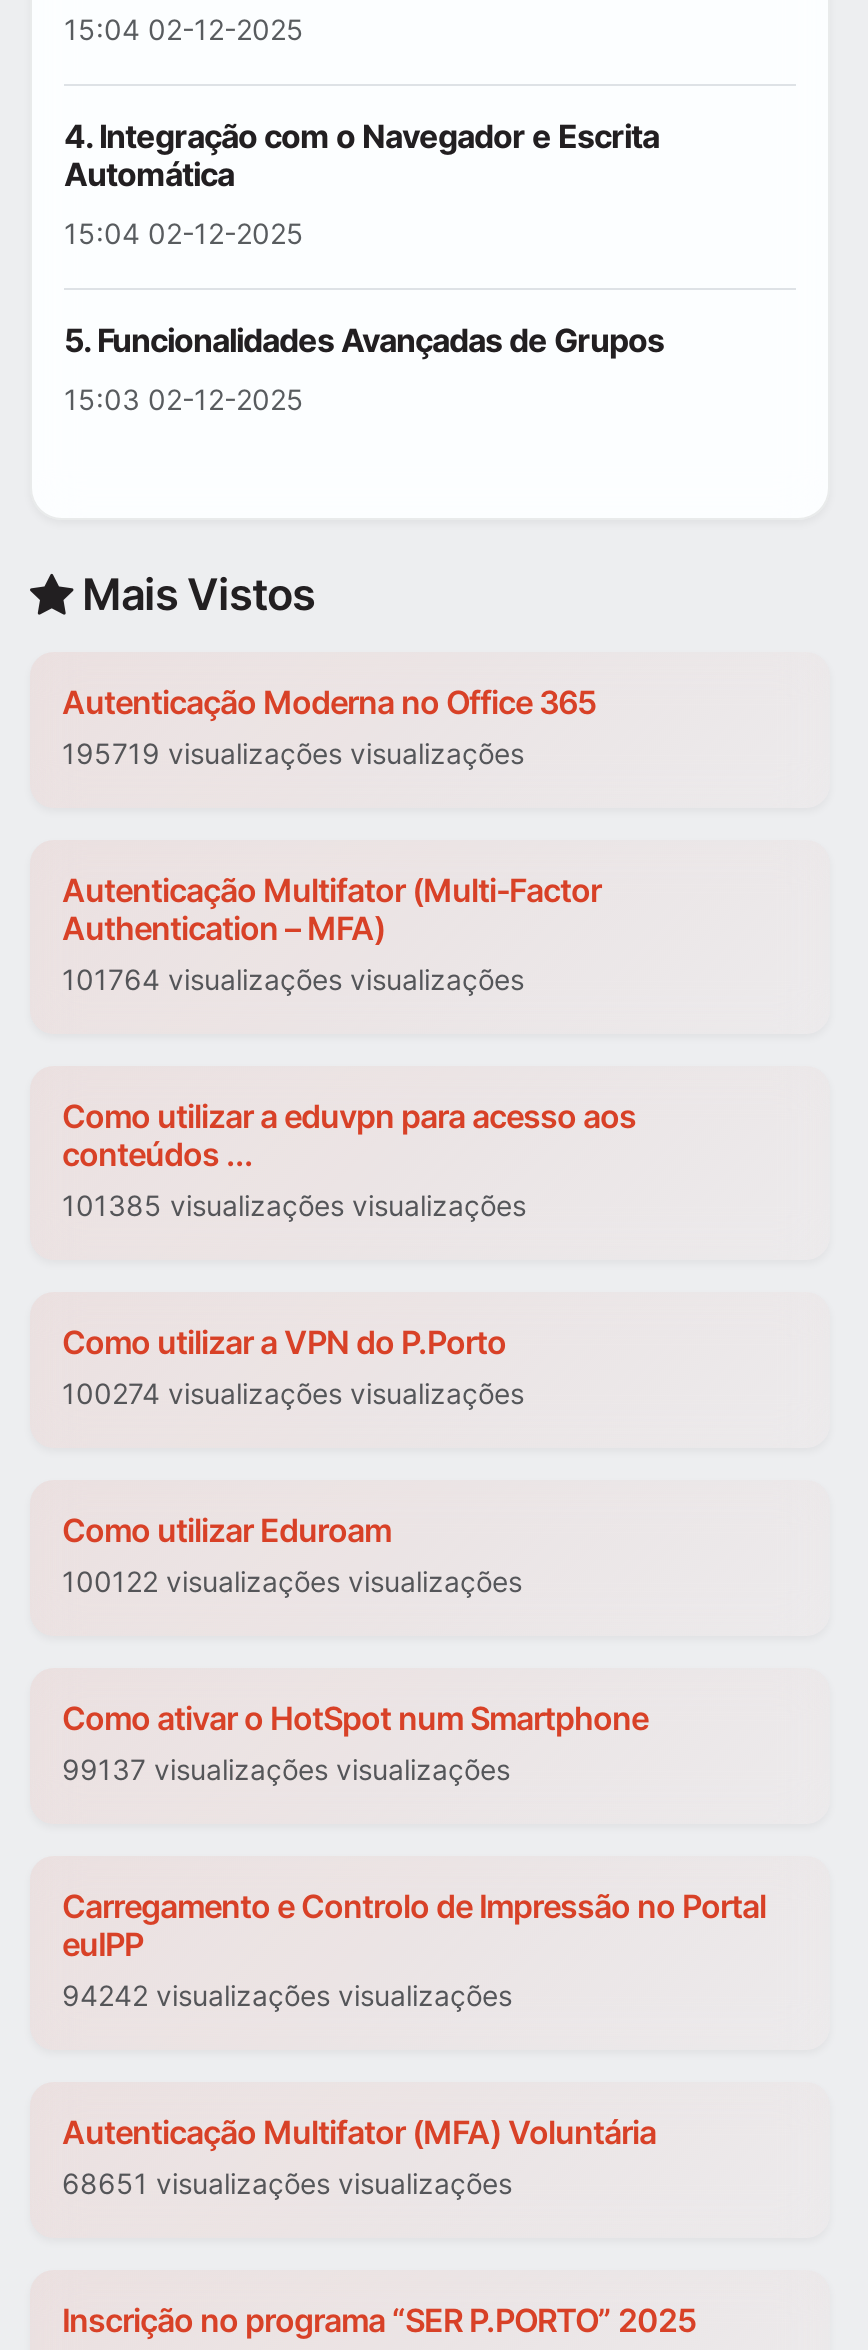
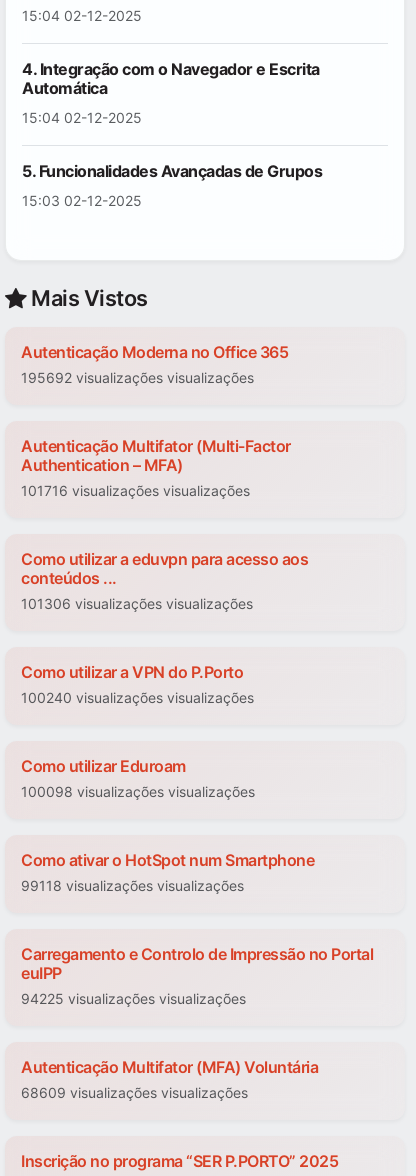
- 195719 visualizações visualizações
+ 195692 visualizações visualizações

- 101764 visualizações visualizações
+ 101716 visualizações visualizações

- 101385 visualizações visualizações
+ 101306 visualizações visualizações

- 100274 visualizações visualizações
+ 100240 visualizações visualizações

- 100122 visualizações visualizações
+ 100098 visualizações visualizações

- 99137 visualizações visualizações
+ 99118 visualizações visualizações

- 94242 visualizações visualizações
+ 94225 visualizações visualizações

- 68651 visualizações visualizações
+ 68609 visualizações visualizações
